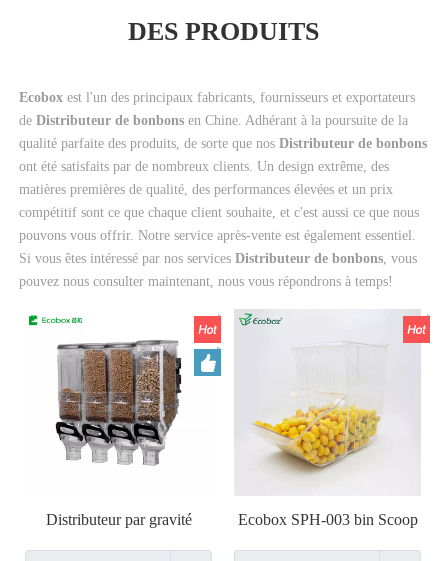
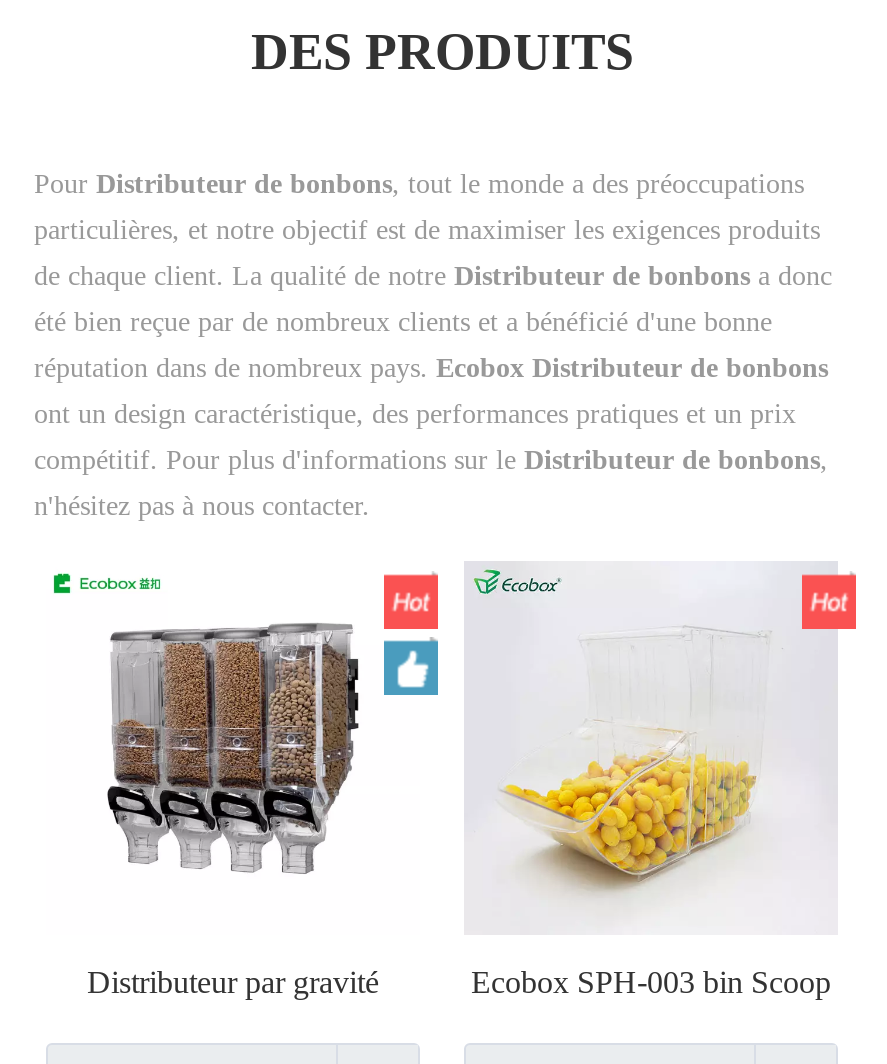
- Ecobox est l'un des principaux fabricants, fournisseurs et exportateurs
- de Distributeur de bonbons en Chine. Adhérant à la poursuite de la
- qualité parfaite des produits, de sorte que nos Distributeur de bonbons
- ont été satisfaits par de nombreux clients. Un design extrême, des
- matières premières de qualité, des performances élevées et un prix
- compétitif sont ce que chaque client souhaite, et c'est aussi ce que nous
- pouvons vous offrir. Notre service après-vente est également essentiel.
- Si vous êtes intéressé par nos services Distributeur de bonbons, vous
- pouvez nous consulter maintenant, nous vous répondrons à temps!
+ Pour Distributeur de bonbons, tout le monde a des préoccupations
+ particulières, et notre objectif est de maximiser les exigences produits
+ de chaque client. La qualité de notre Distributeur de bonbons a donc
+ été bien reçue par de nombreux clients et a bénéficié d'une bonne
+ réputation dans de nombreux pays. Ecobox Distributeur de bonbons
+ ont un design caractéristique, des performances pratiques et un prix
+ compétitif. Pour plus d'informations sur le Distributeur de bonbons,
+ n'hésitez pas à nous contacter.
